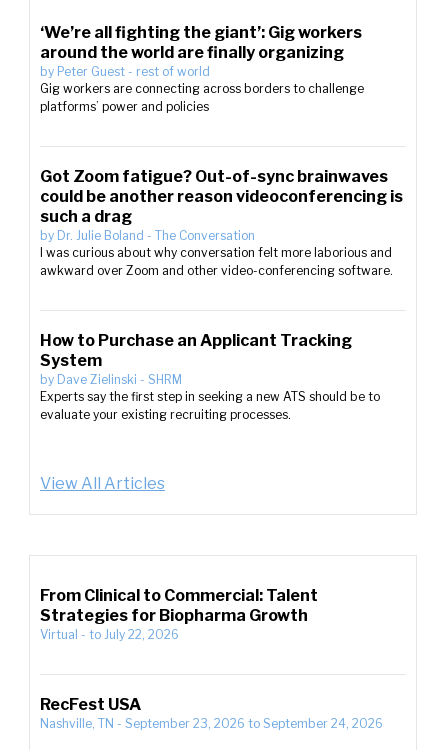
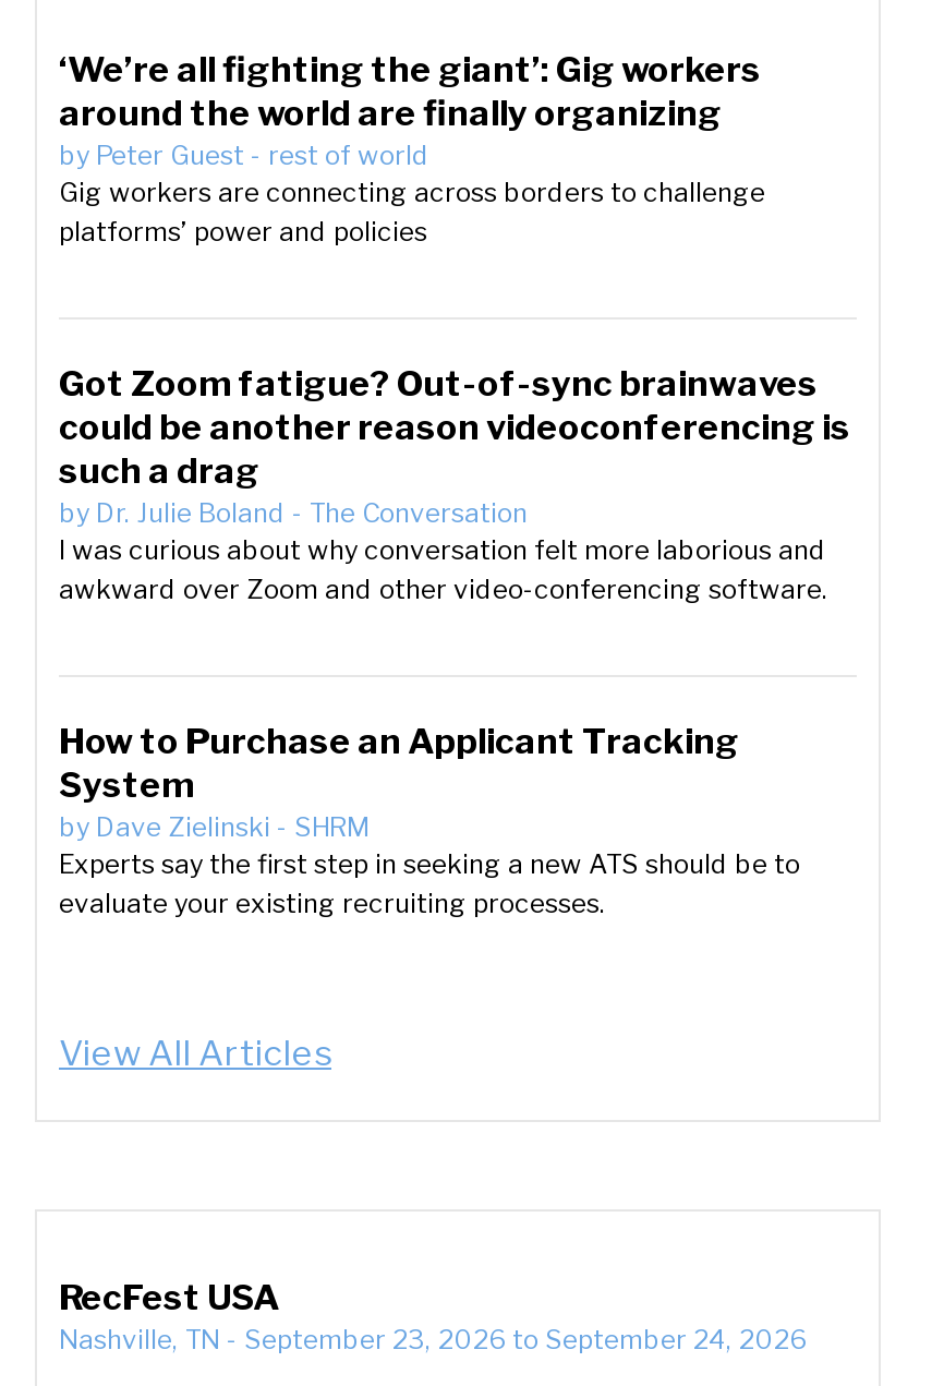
- From Clinical to Commercial: Talent
- Strategies for Biopharma Growth
- Virtual - to July 22, 2026
